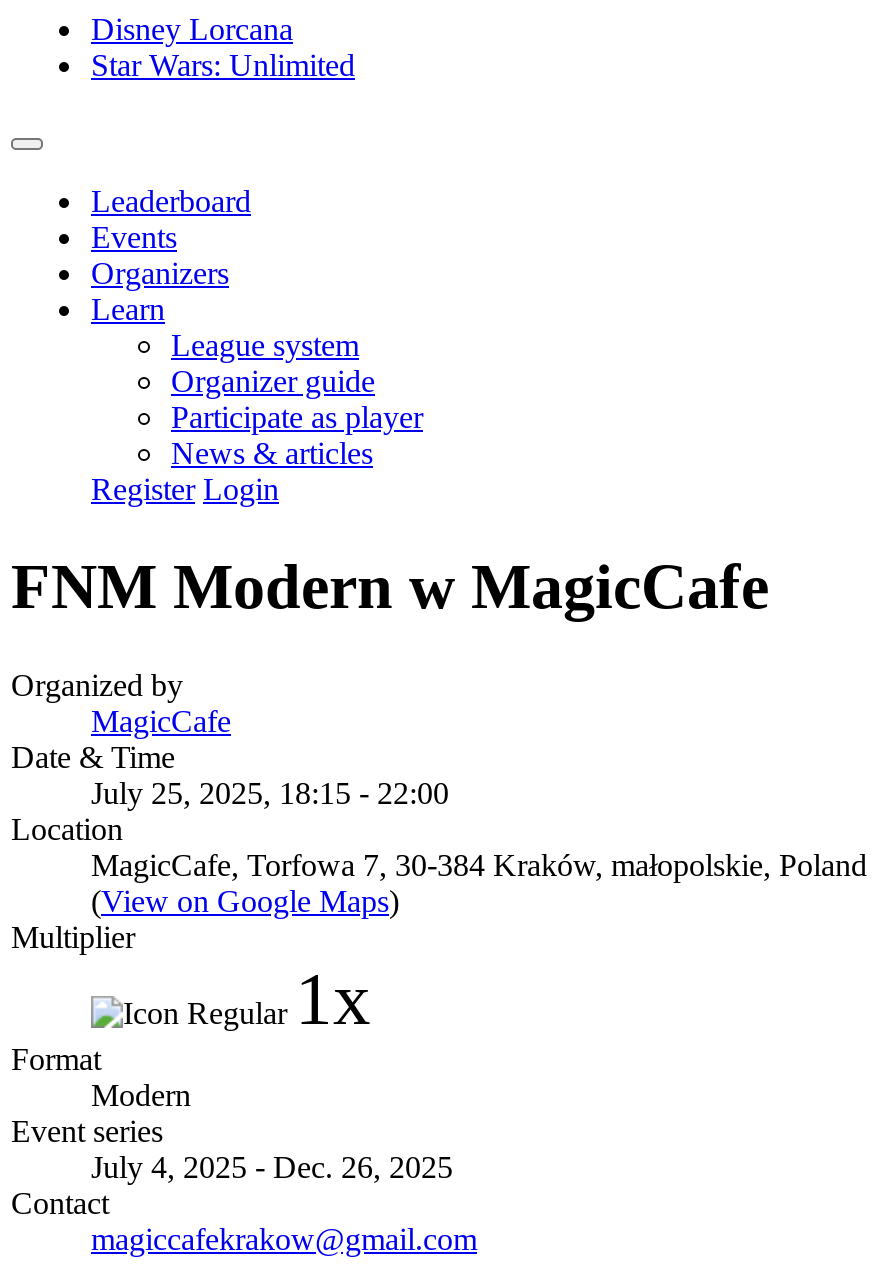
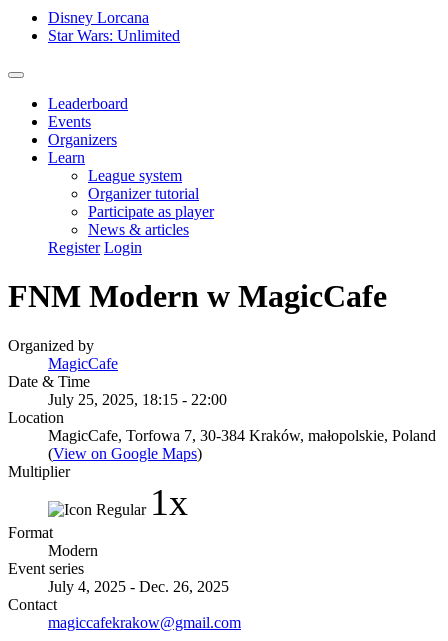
- Organizer guide
+ Organizer tutorial
